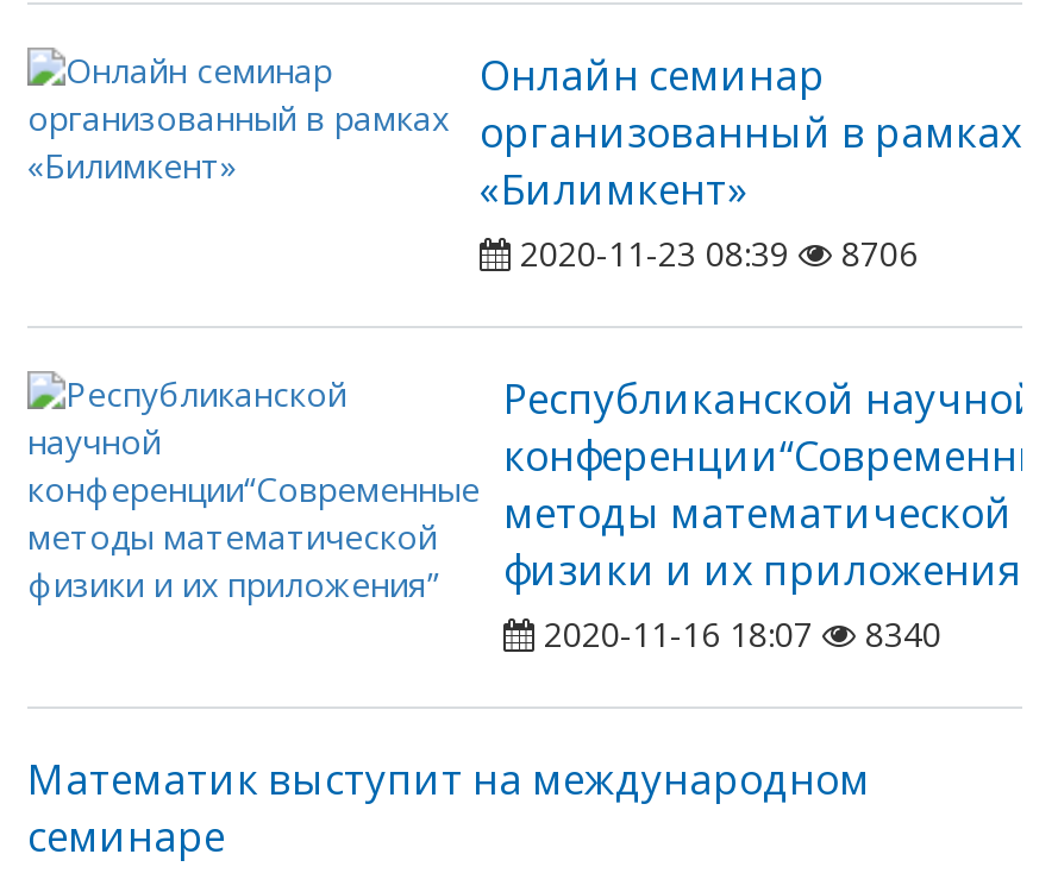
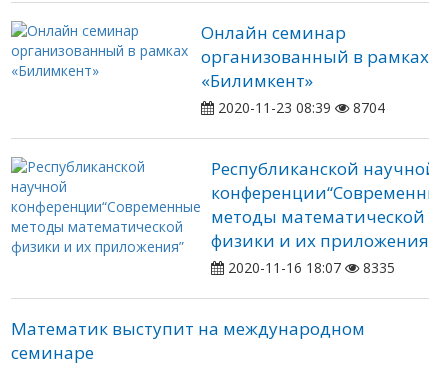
- 2020-11-23 08:39 8706
+ 2020-11-23 08:39 8704

- 2020-11-16 18:07 8340
+ 2020-11-16 18:07 8335
